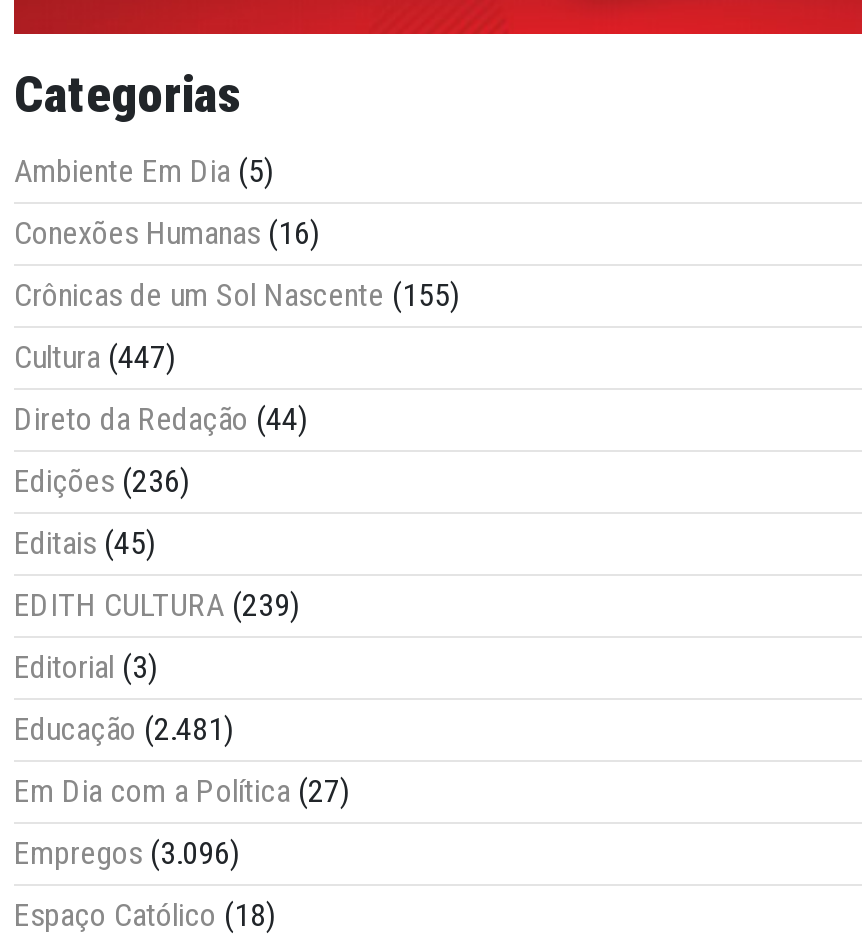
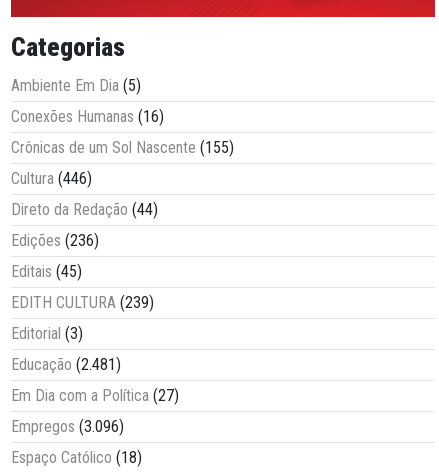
- Cultura (447)
+ Cultura (446)
